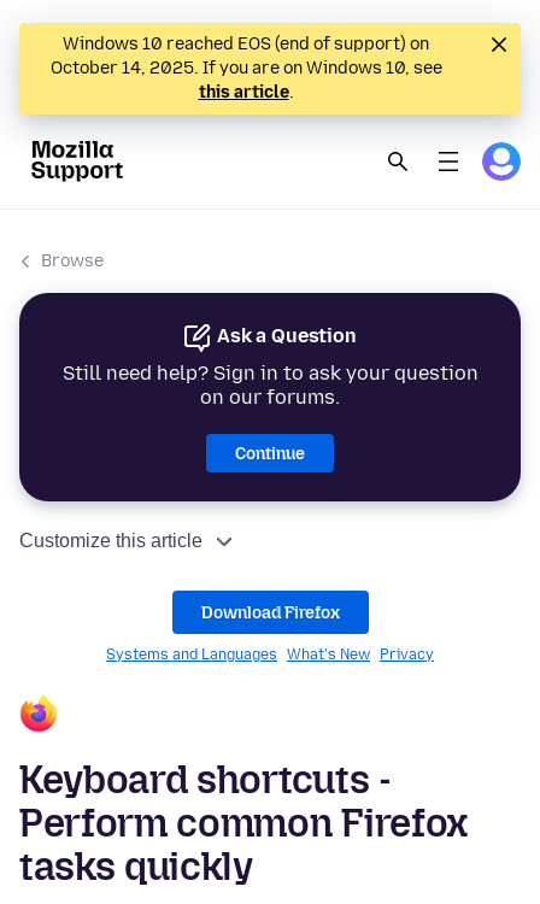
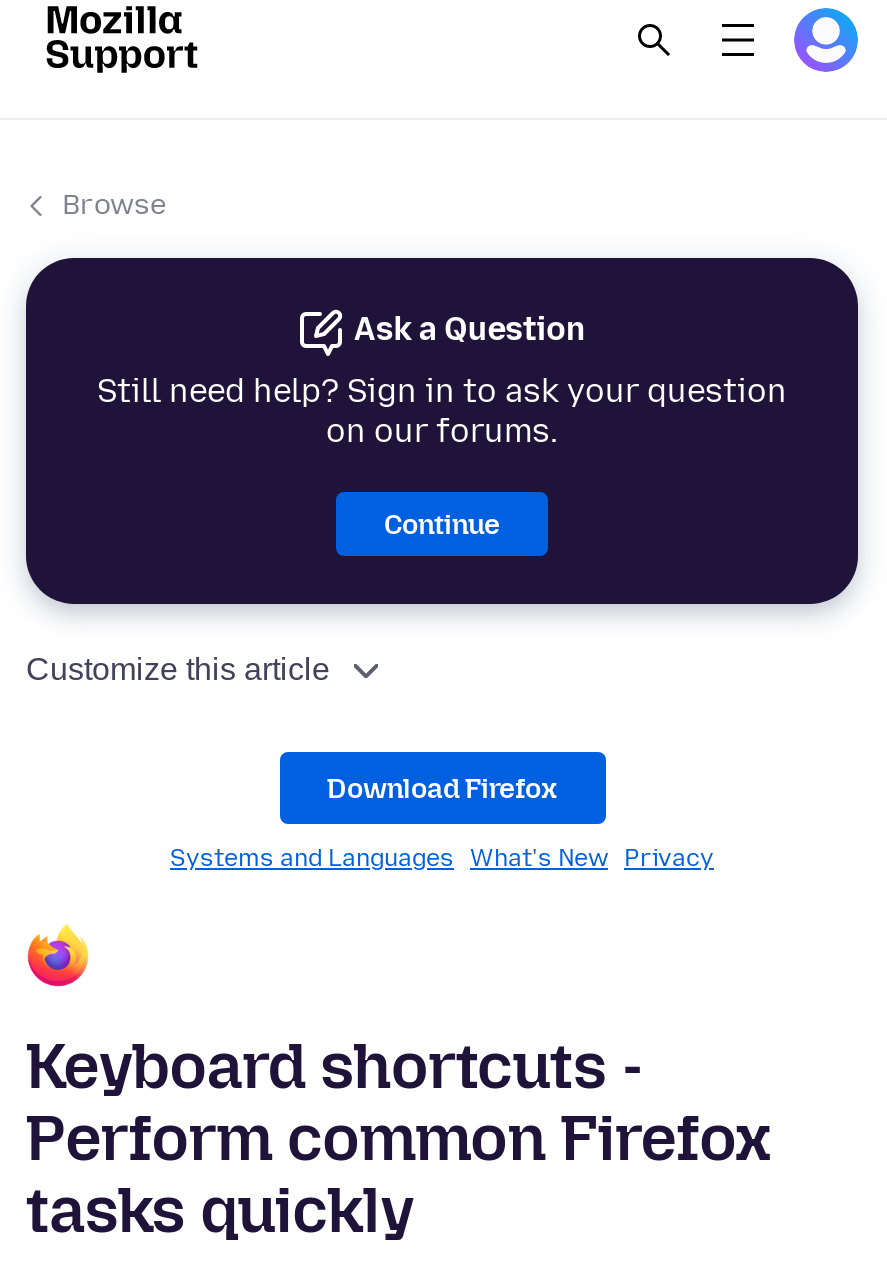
- [image]
- Windows 10 reached EOS (end of support) on
- October 14, 2025. If you are on Windows 10, see
- this article.
